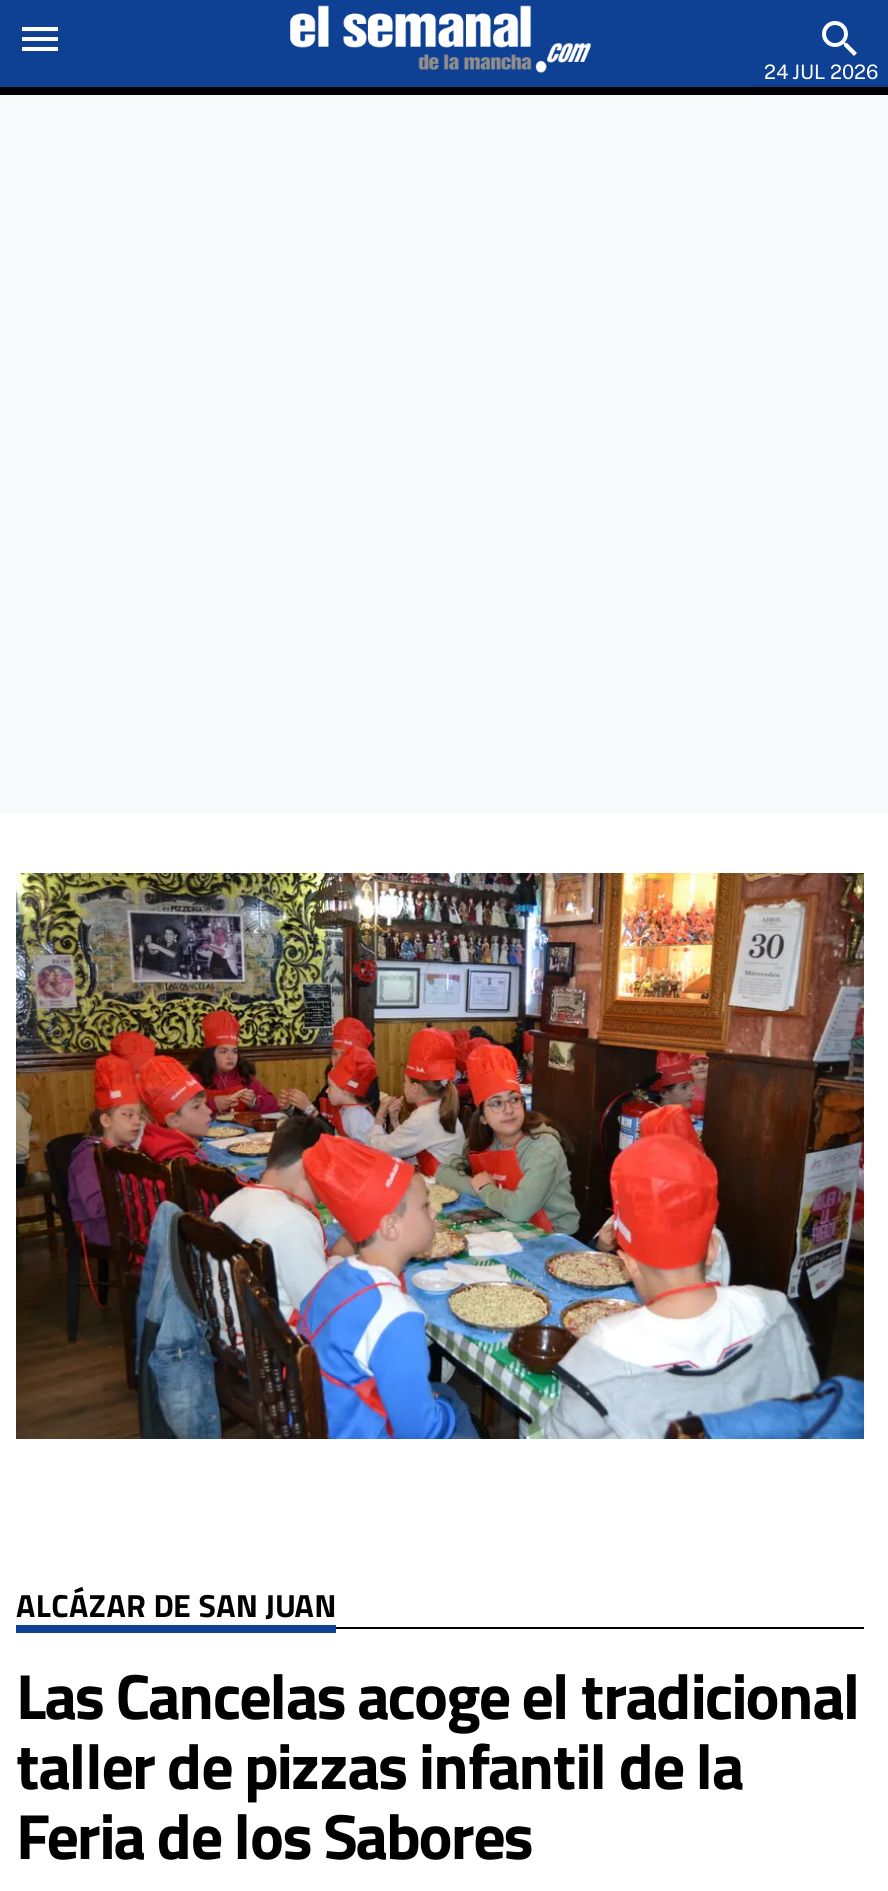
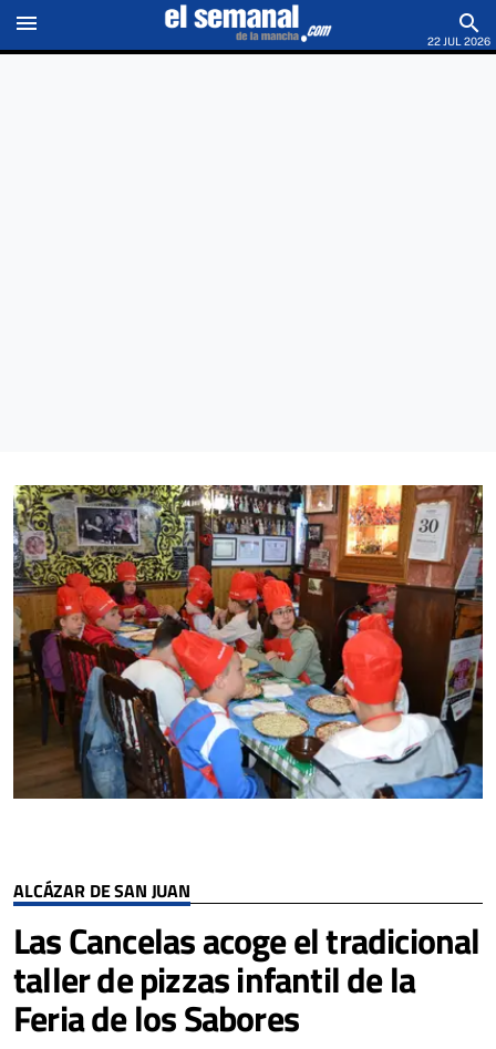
- 24 JUL 2026
+ 22 JUL 2026
